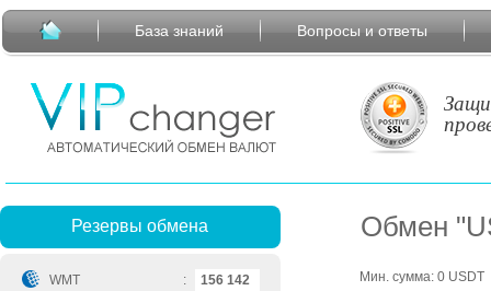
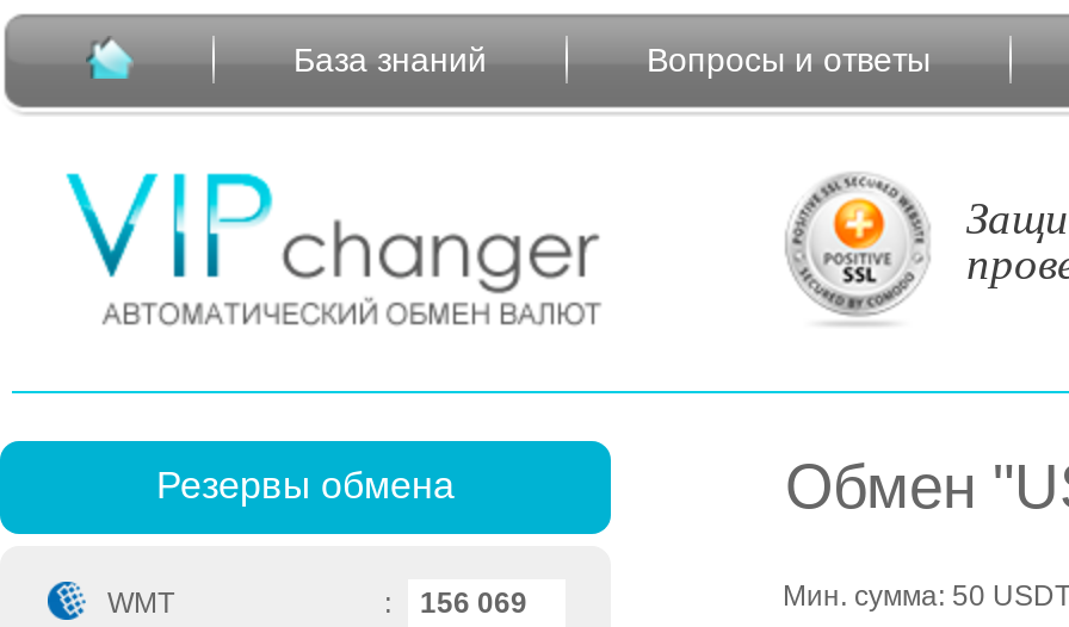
- 156 142
+ 156 069

- Мин. сумма: 0 USDT
+ Мин. сумма: 50 USDT
